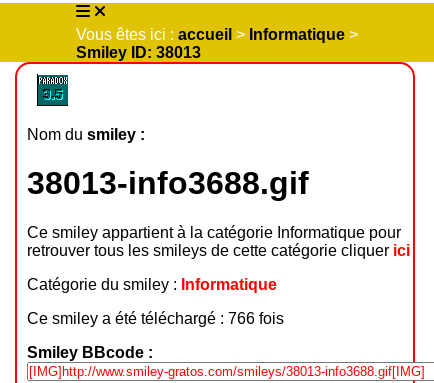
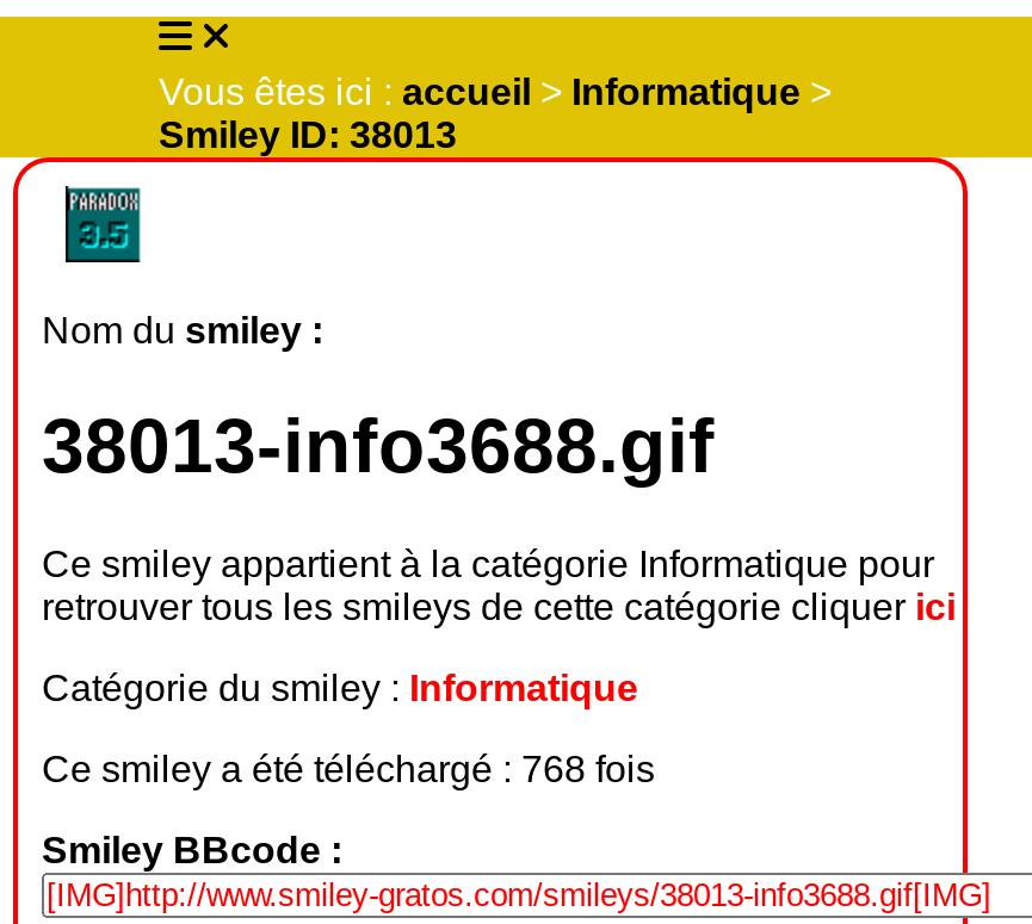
- Ce smiley a été téléchargé : 766 fois
+ Ce smiley a été téléchargé : 768 fois
